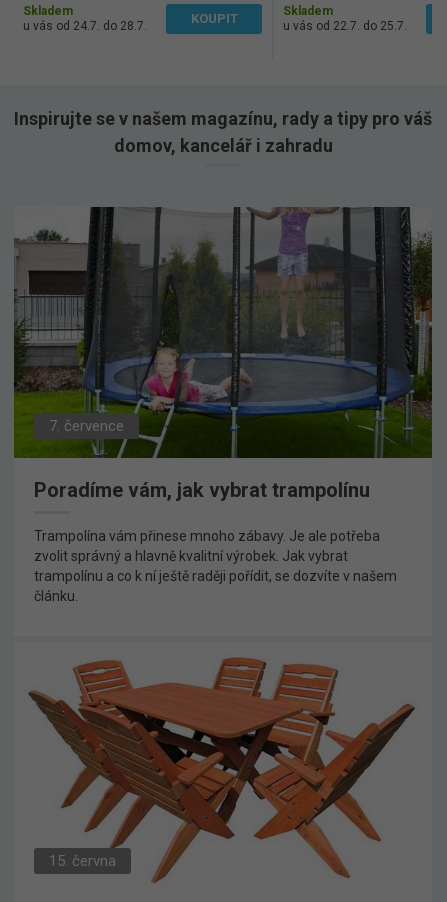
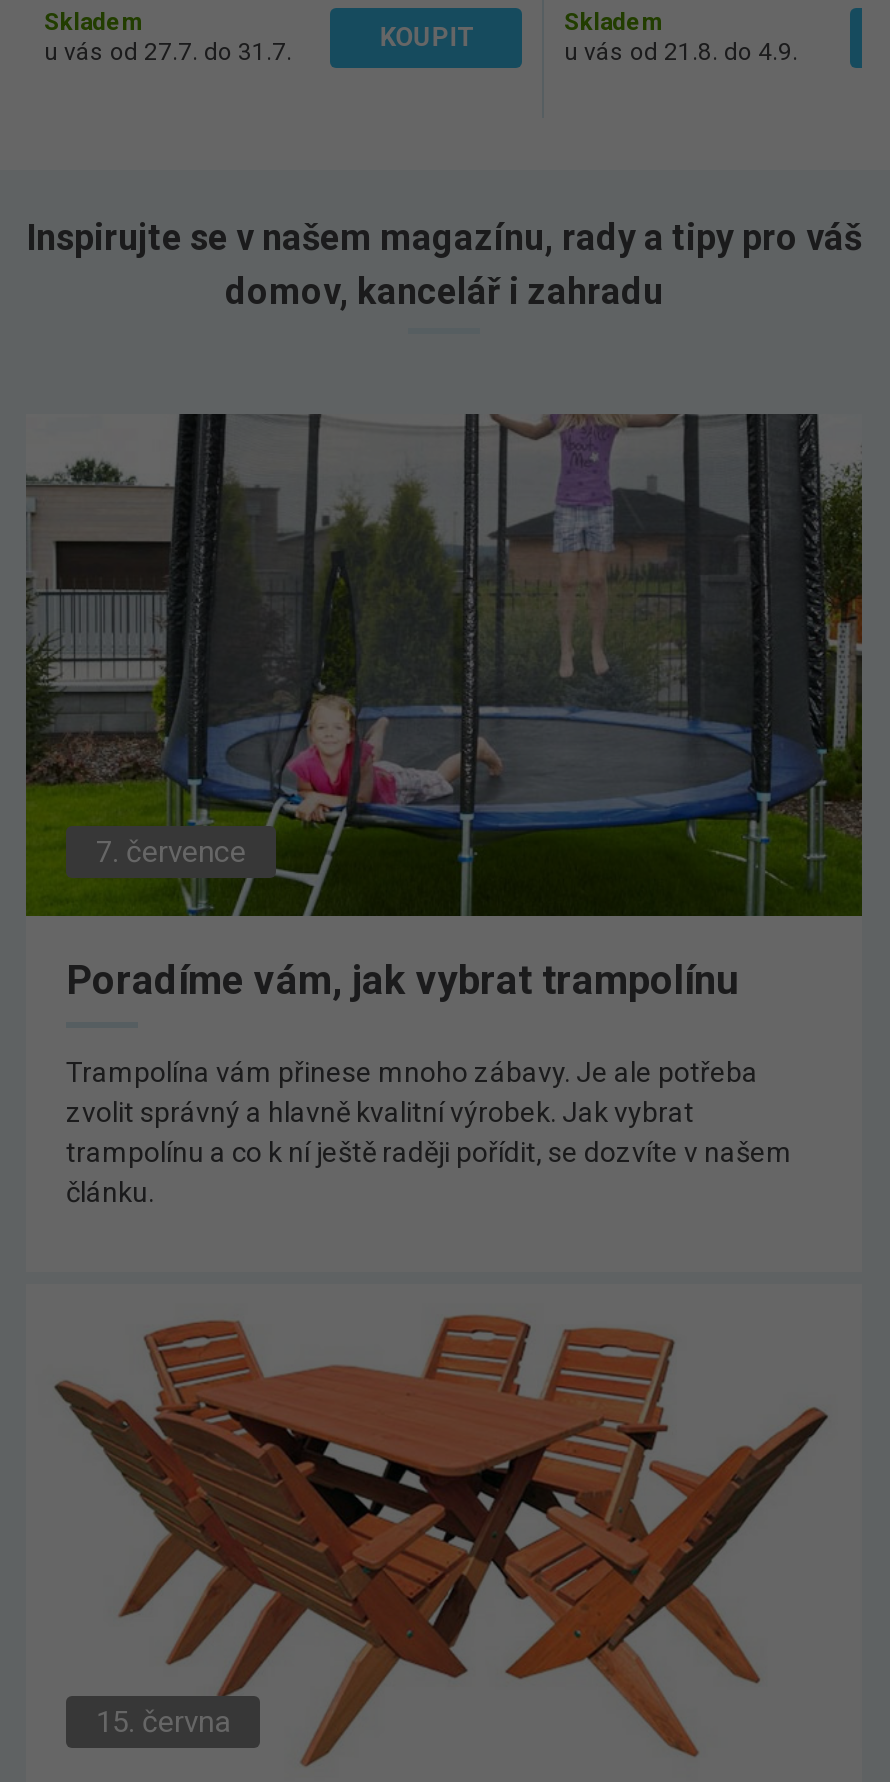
- u vás od 24.7. do 28.7.
+ u vás od 27.7. do 31.7.

- u vás od 22.7. do 25.7.
+ u vás od 21.8. do 4.9.
